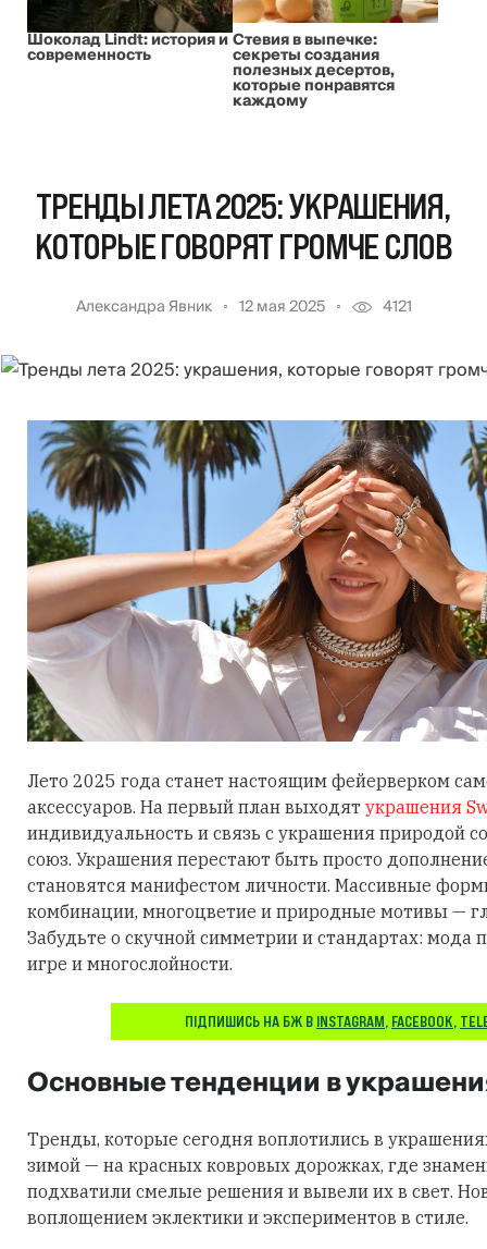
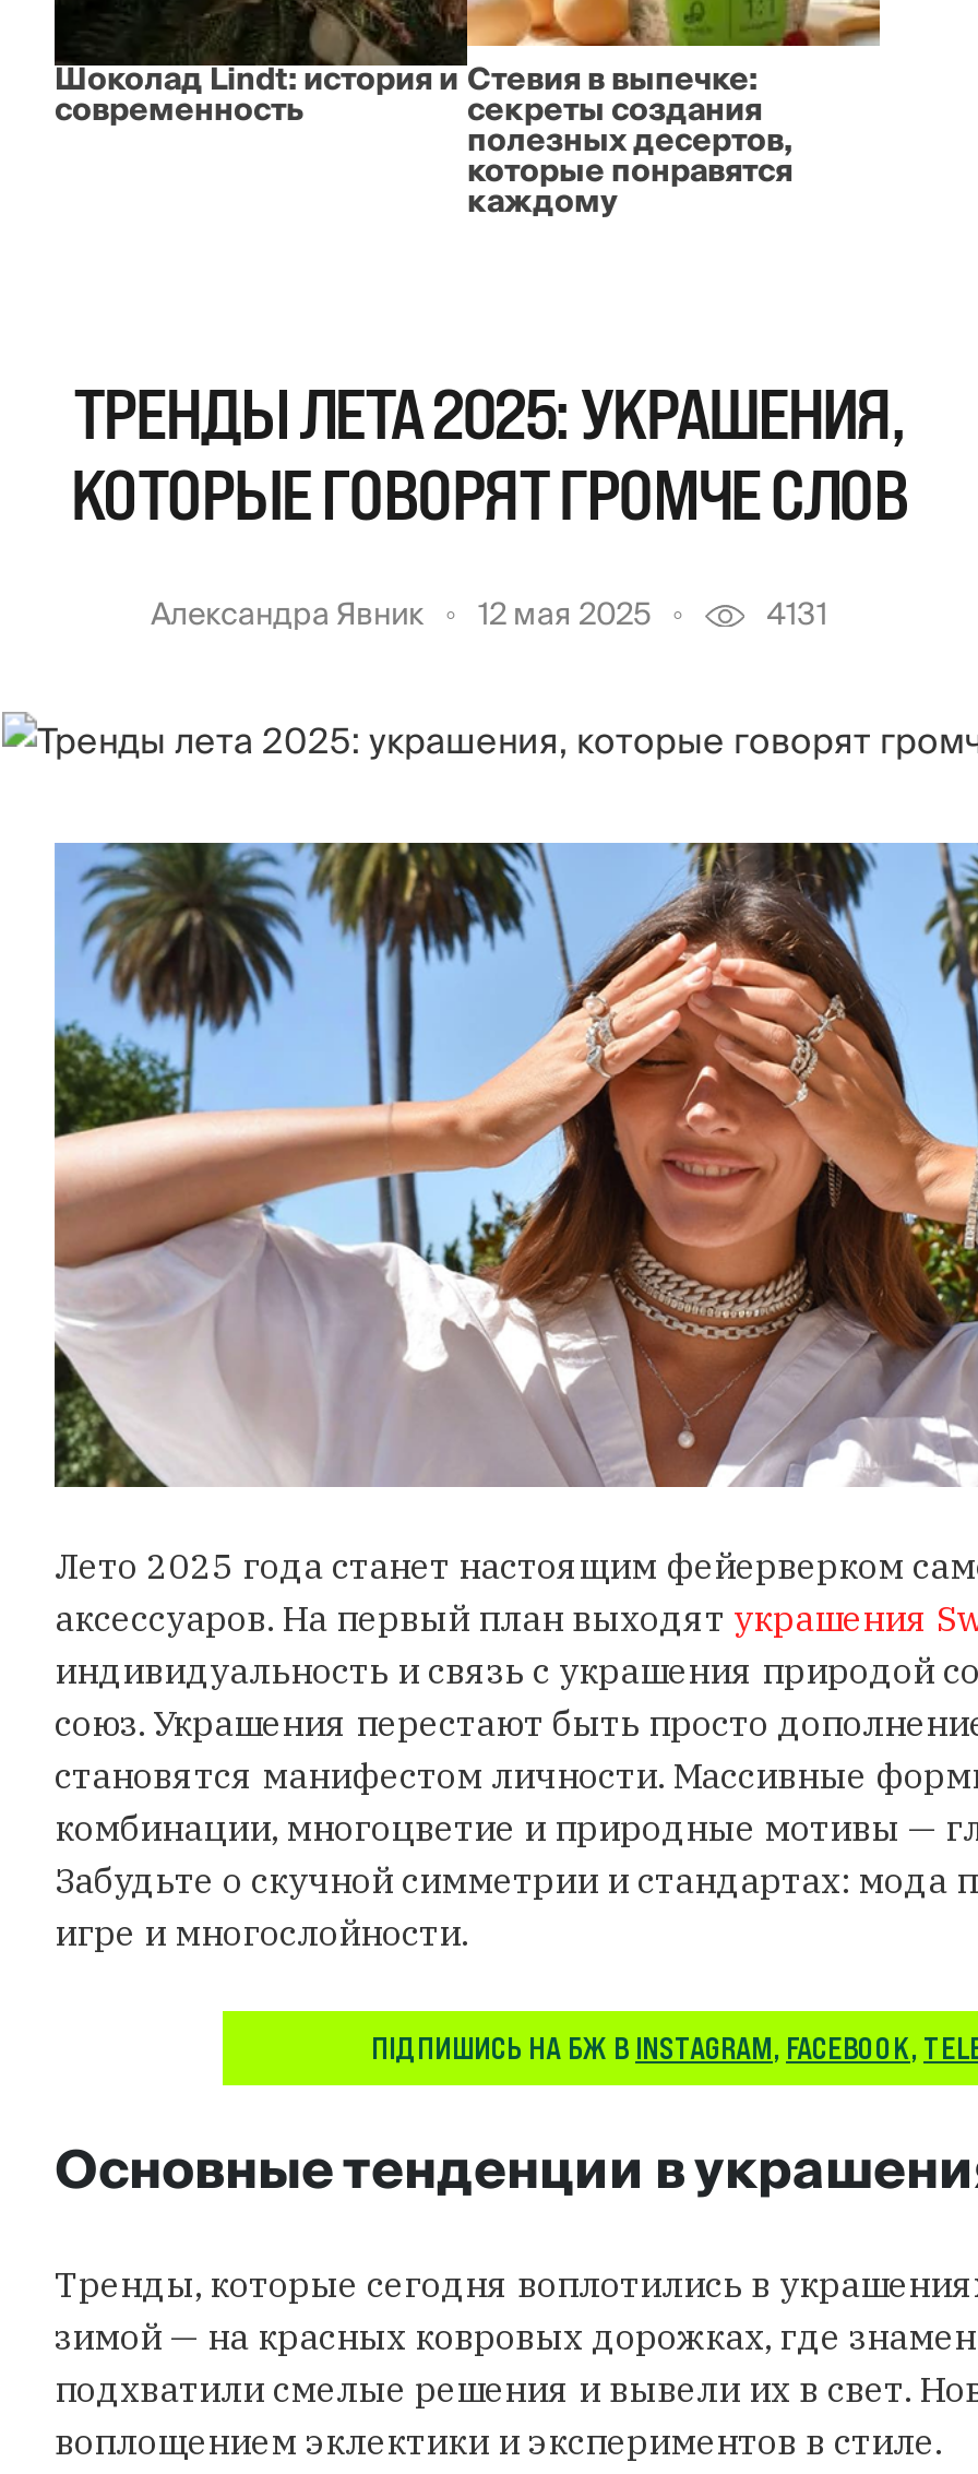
- 4121
+ 4131
